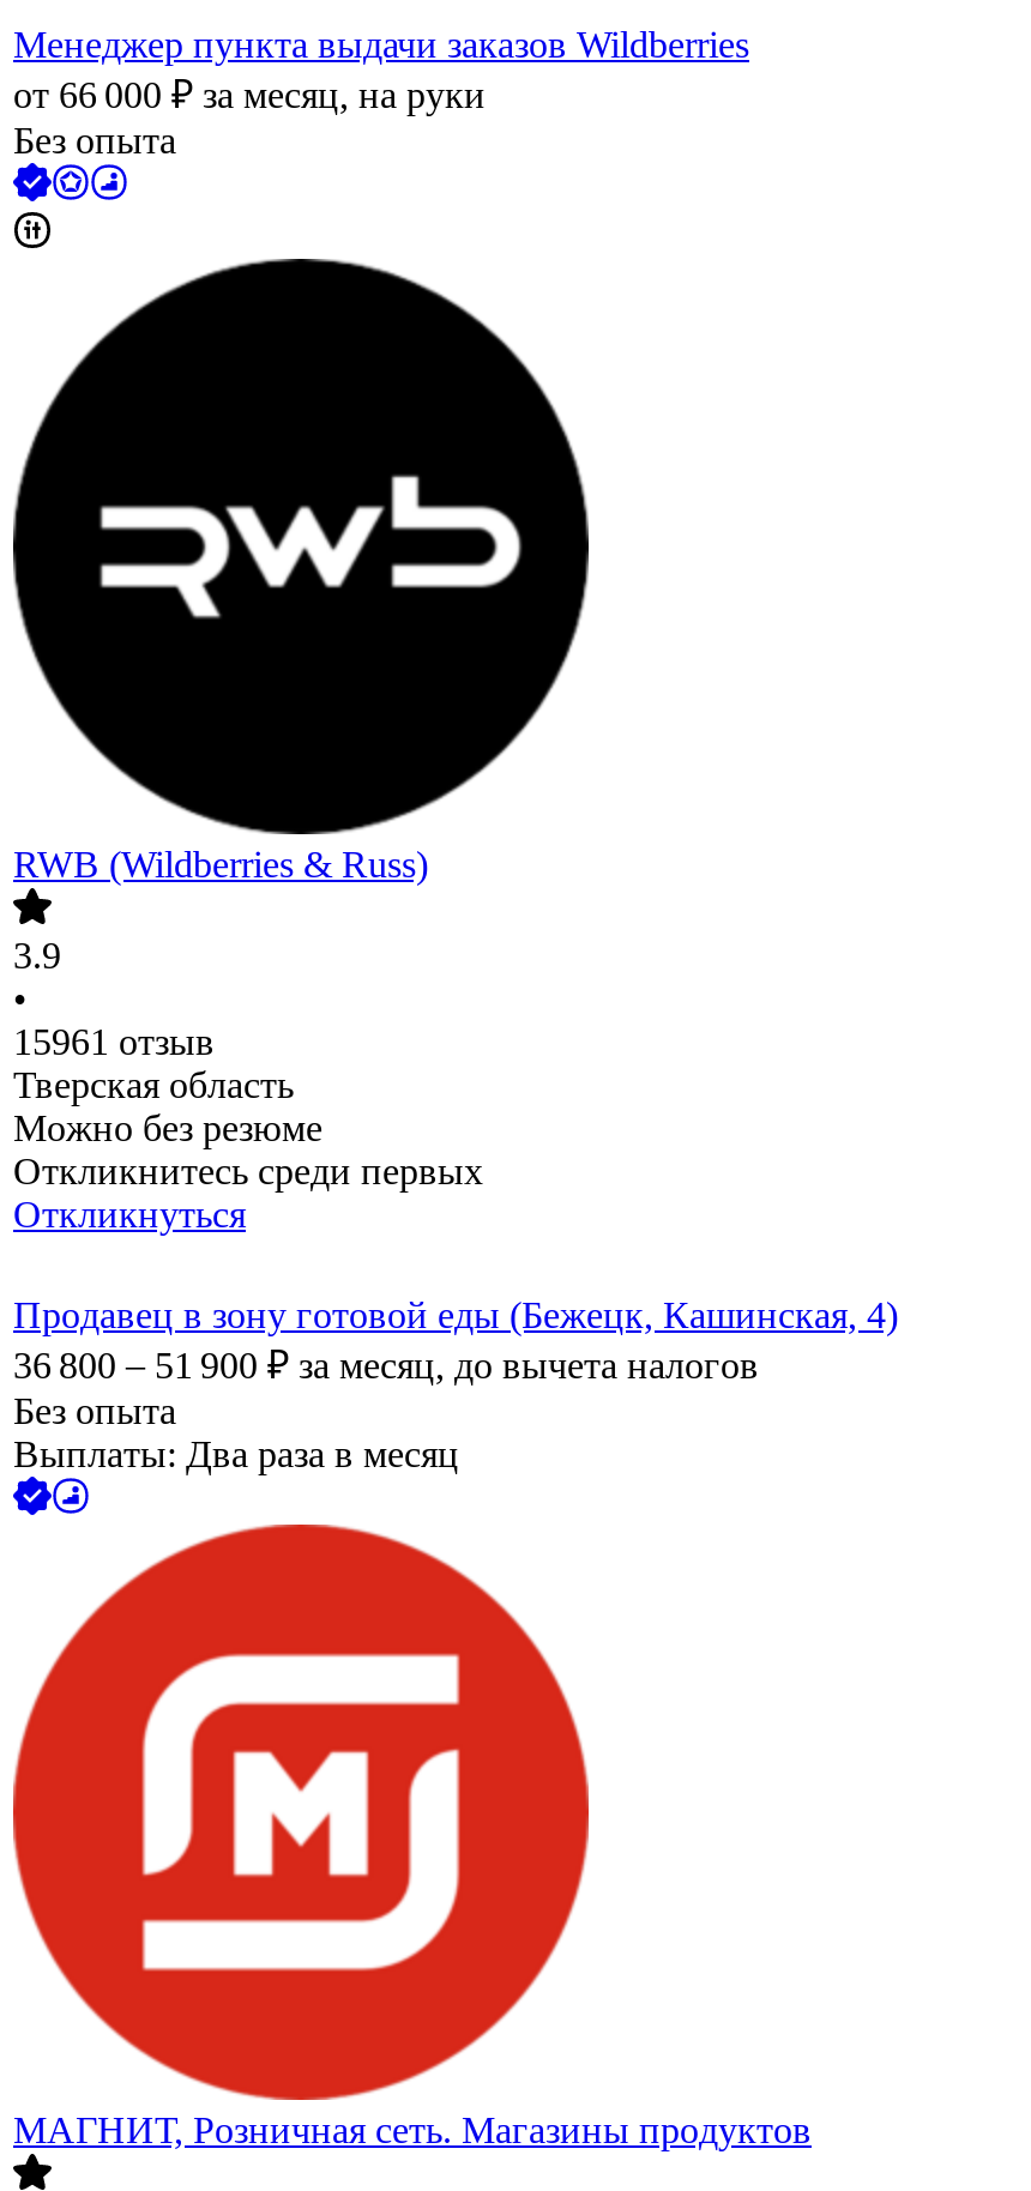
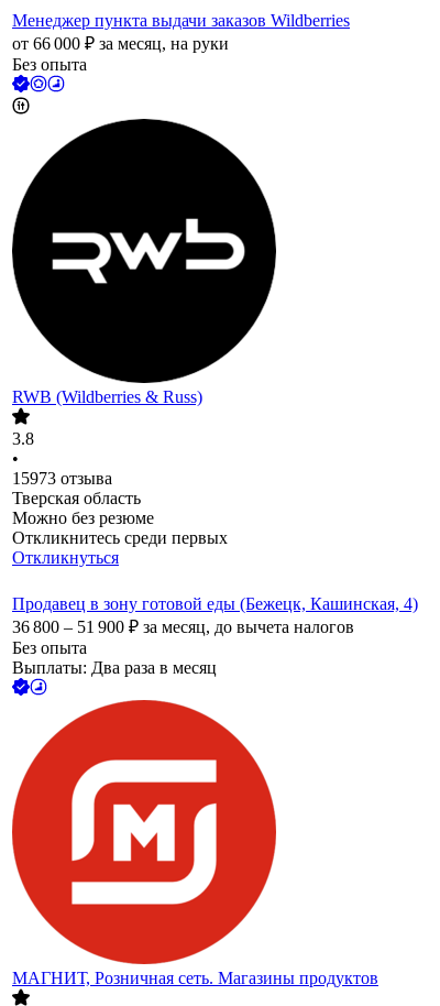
- 3.9
+ 3.8

- 15961 отзыв
+ 15973 отзыва
